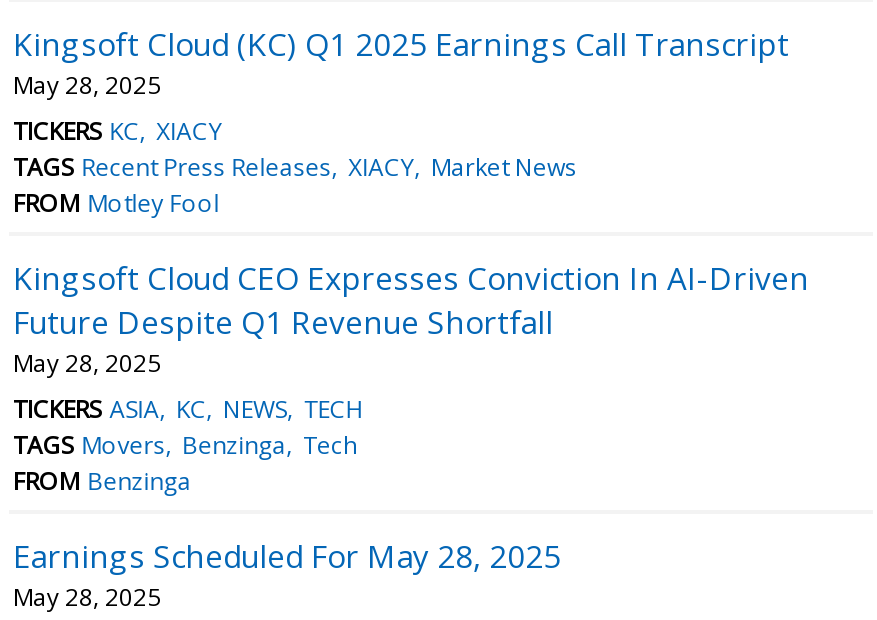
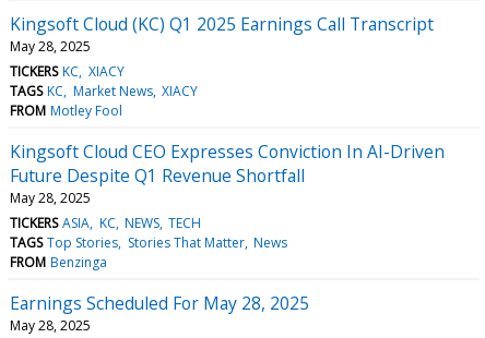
- TAGS Recent Press Releases XIACY Market News
+ TAGS KC Market News XIACY

- TAGS Movers Benzinga Tech
+ TAGS Top Stories Stories That Matter News
